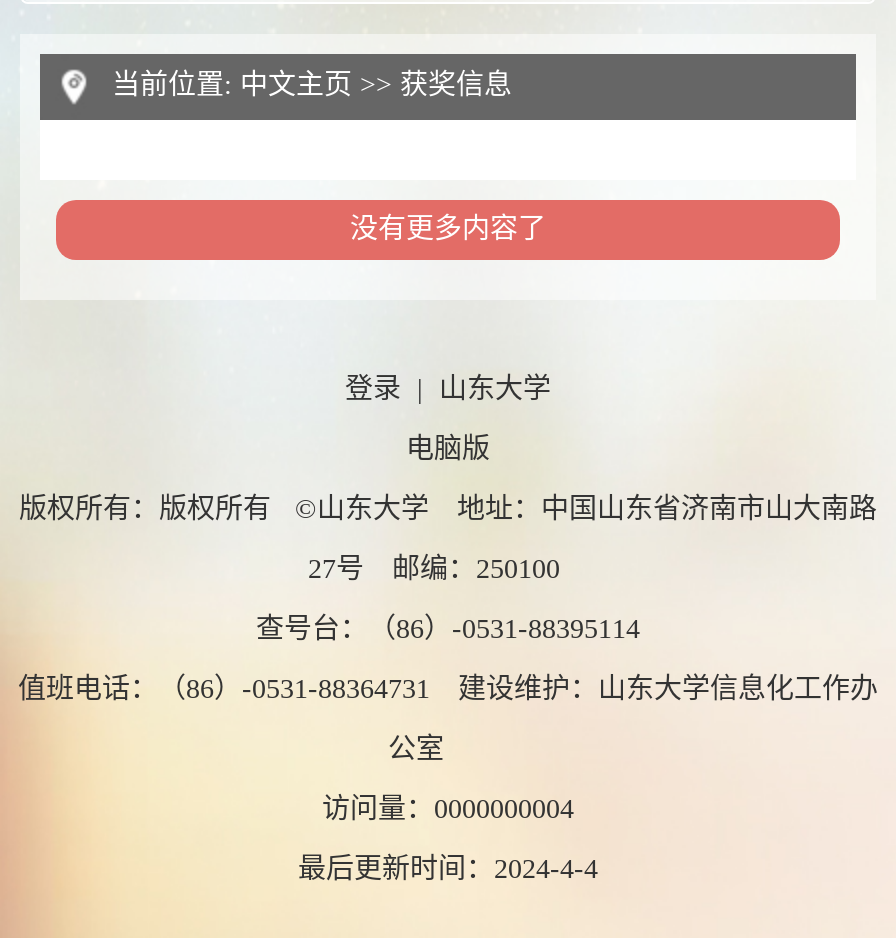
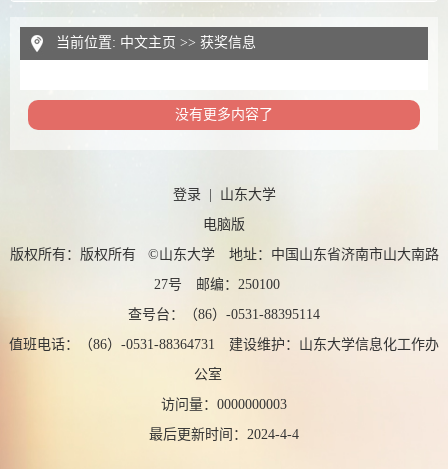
- 访问量：0000000004
+ 访问量：0000000003
